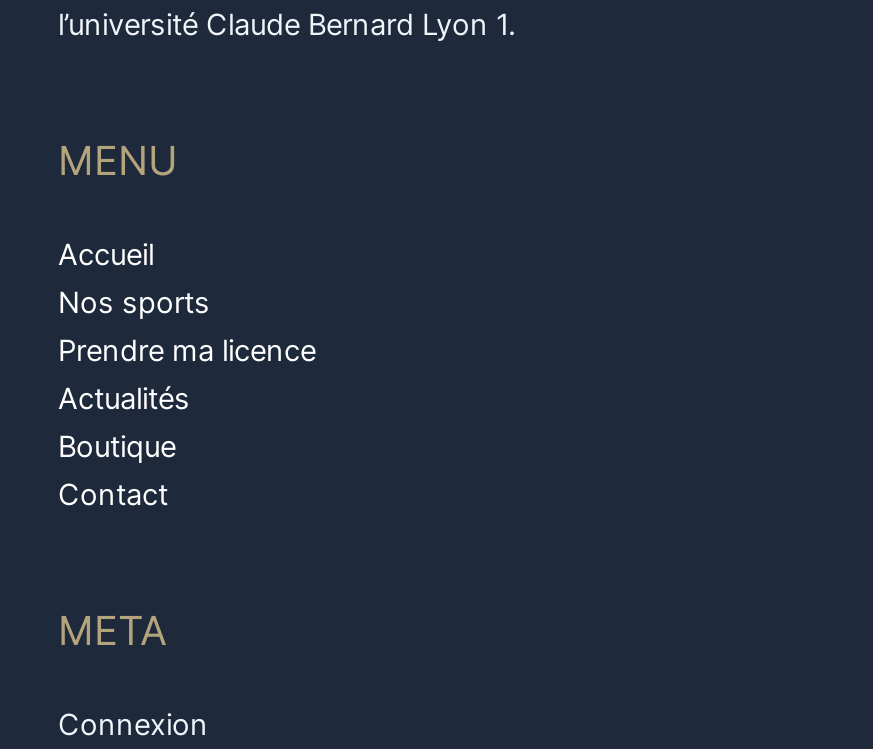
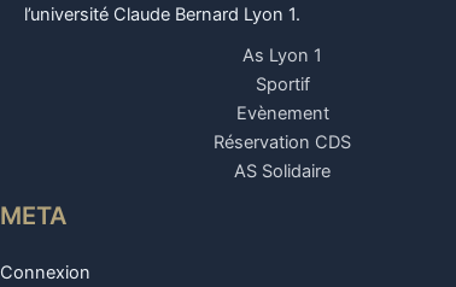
- MENU
- Accueil
- Nos sports
- Prendre ma licence
- Actualités
- Boutique
- Contact
+ As Lyon 1
+ Sportif
+ Evènement
+ Réservation CDS
+ AS Solidaire
